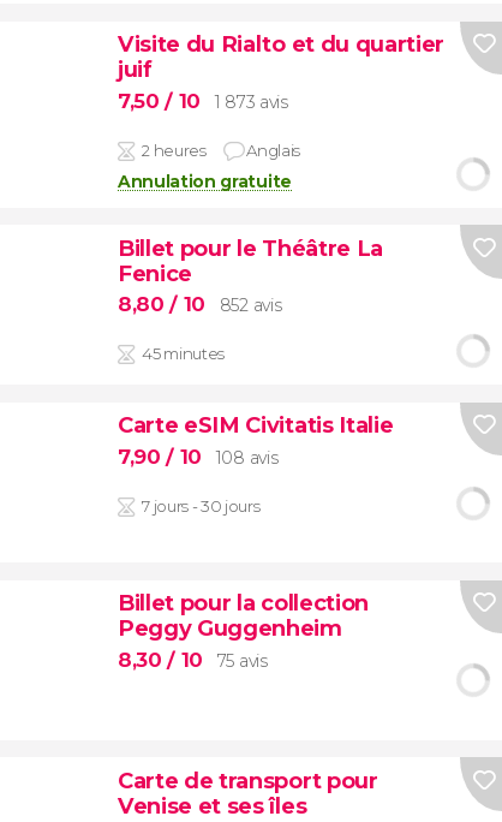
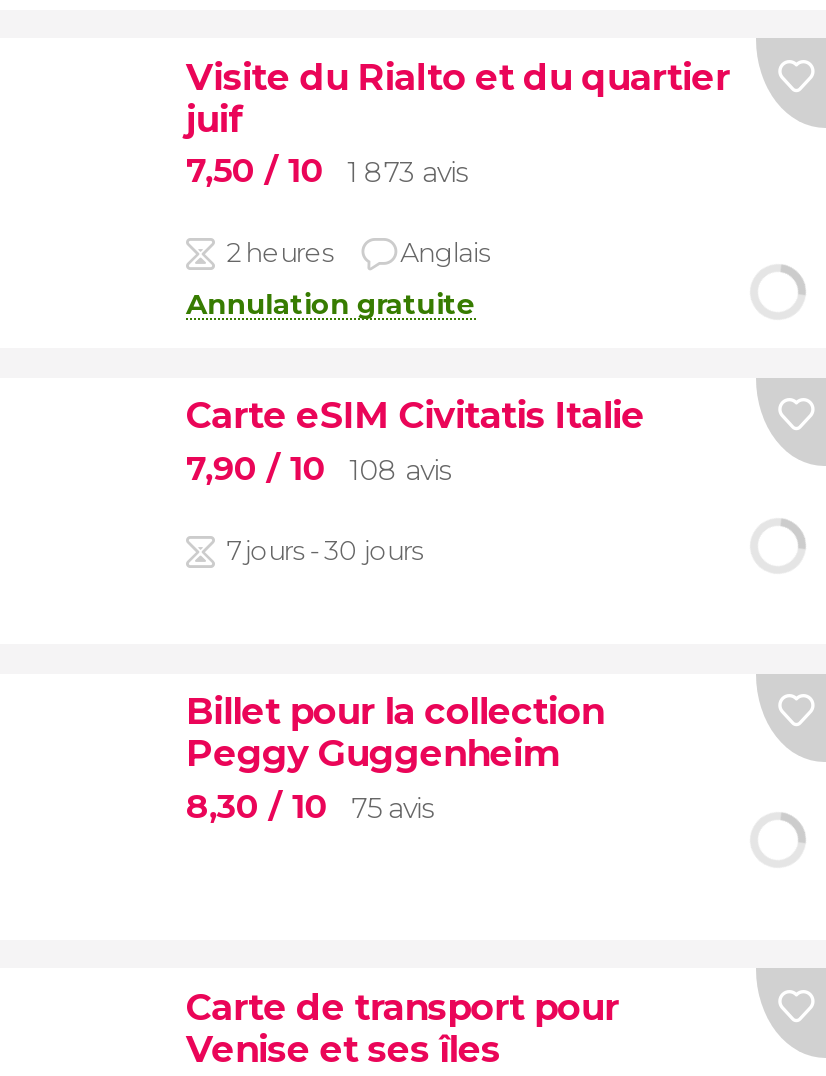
- Billet pour le Théâtre La
- Fenice
- 8,80 / 10
- 852 avis
- 45 minutes
